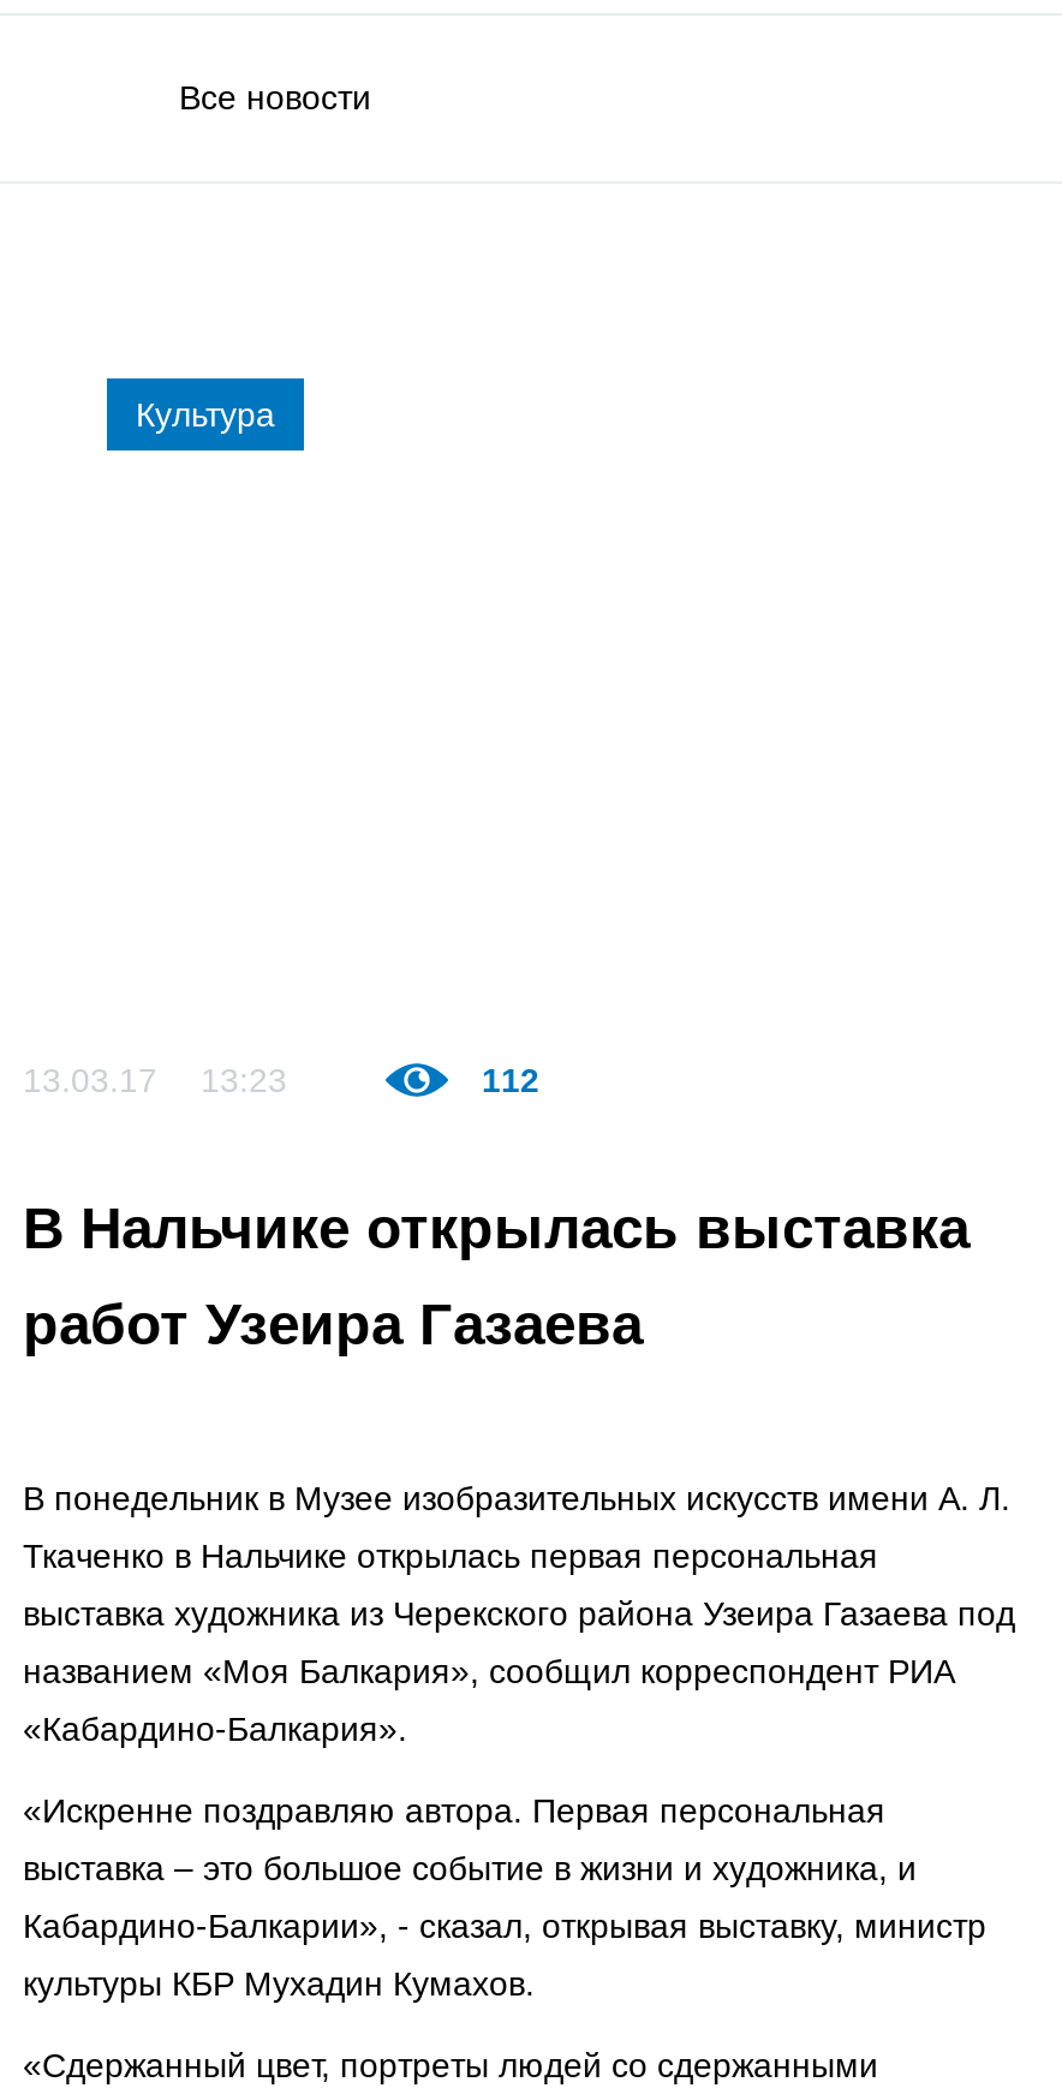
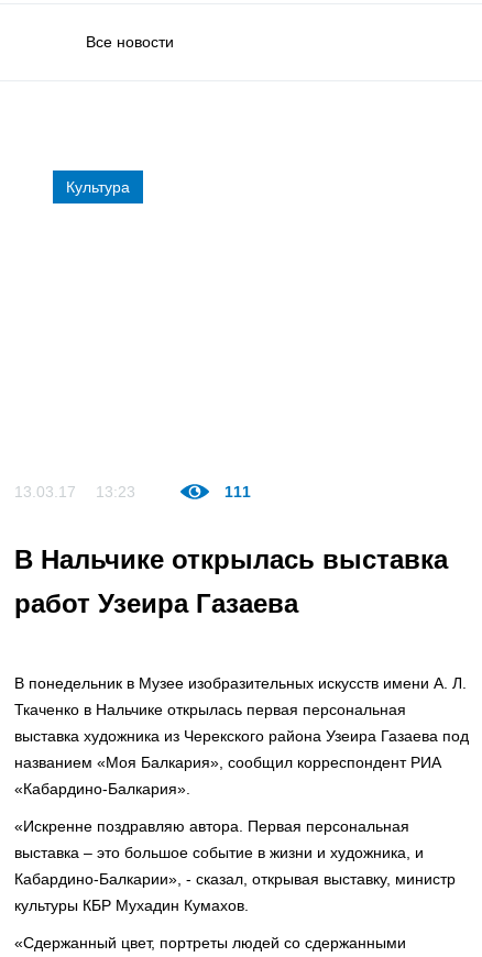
- 112
+ 111
